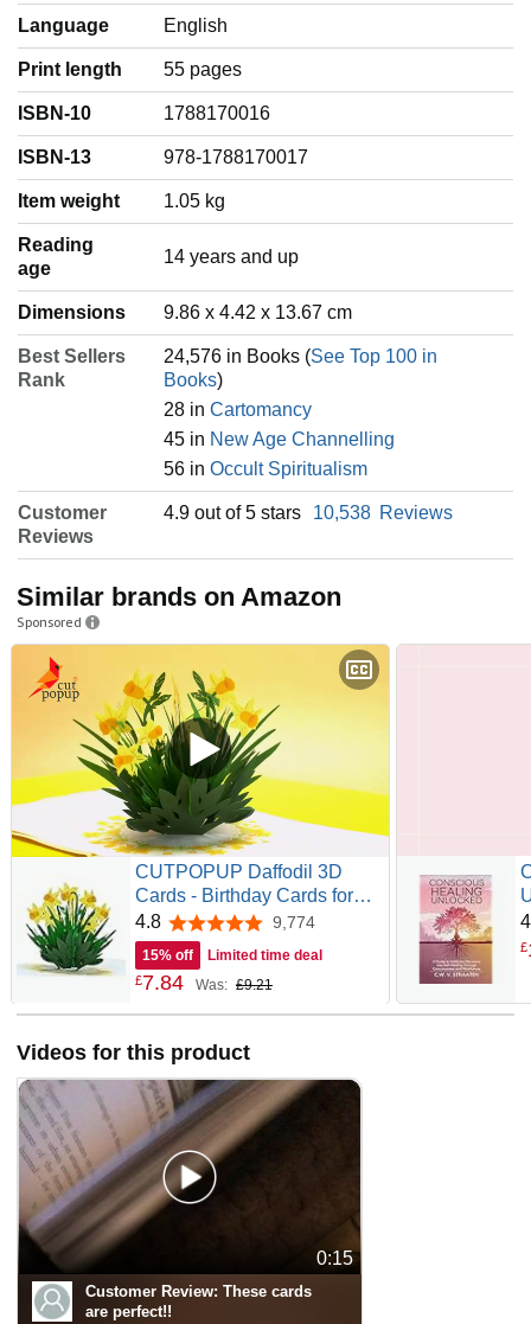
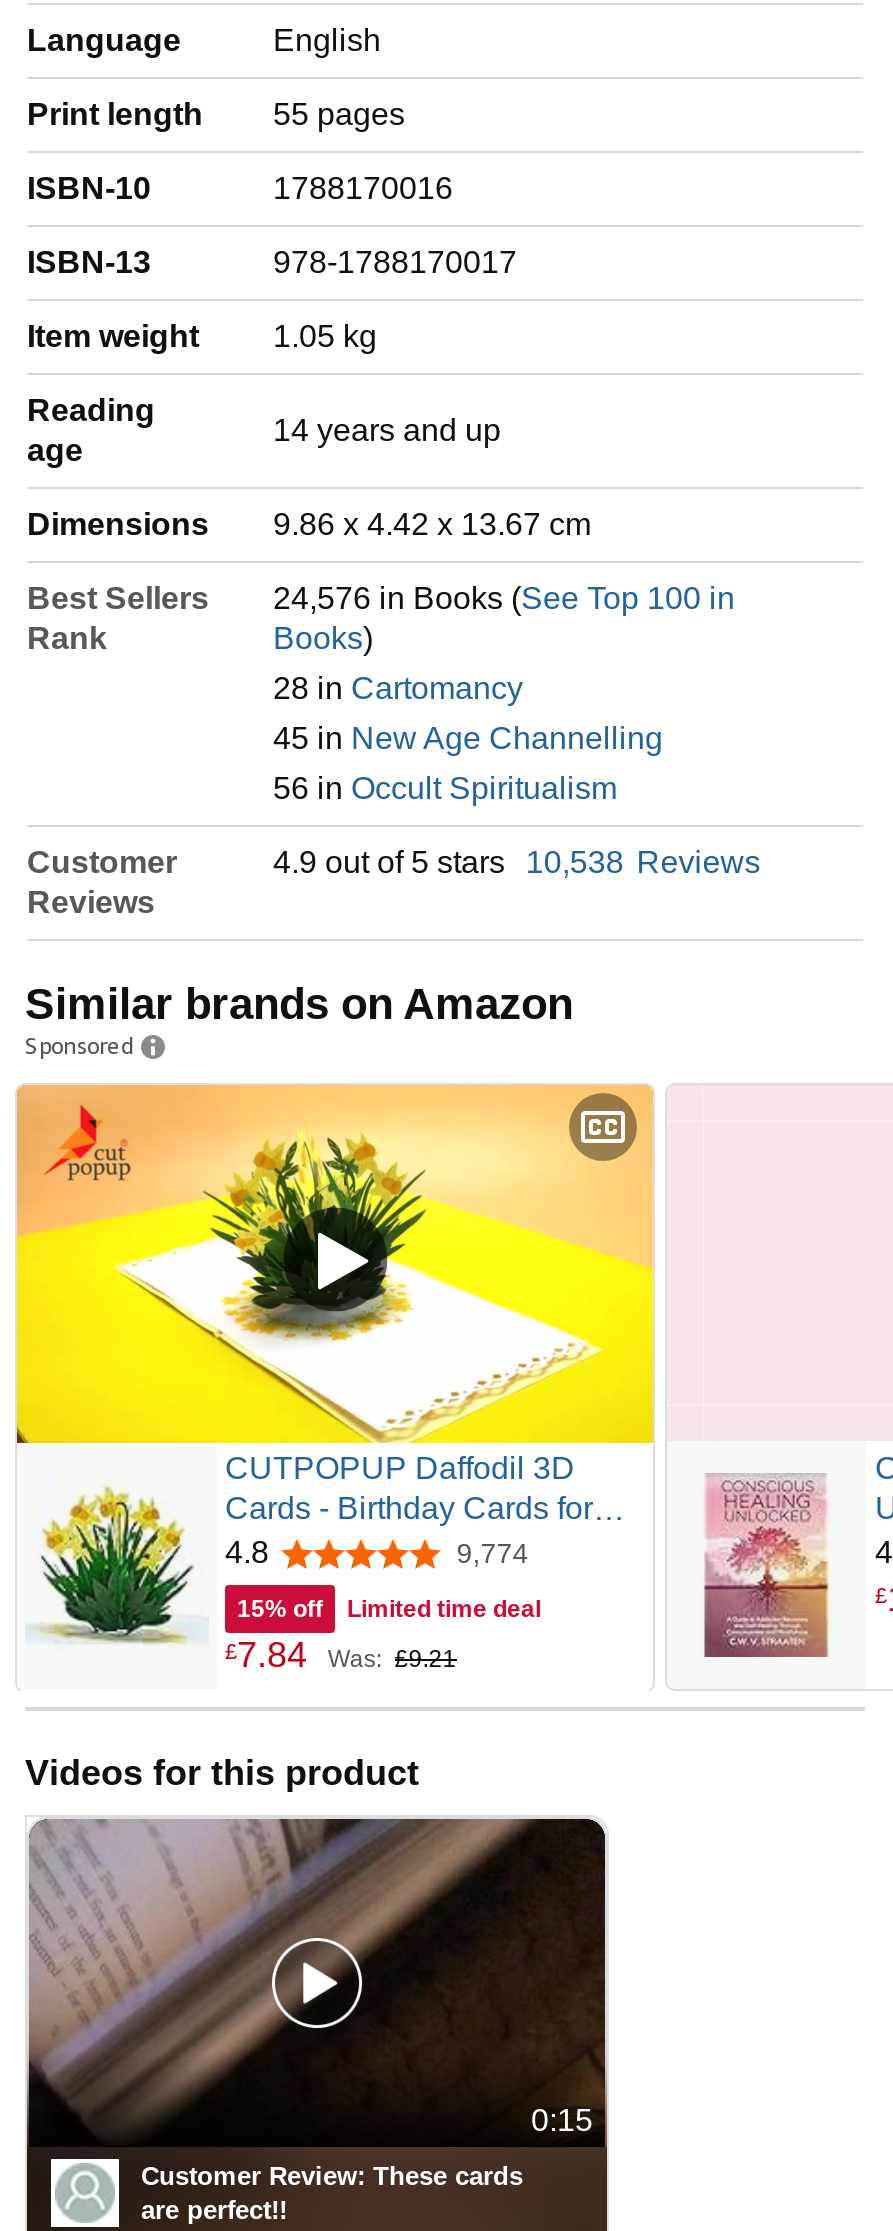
- [image]
+ [image]
